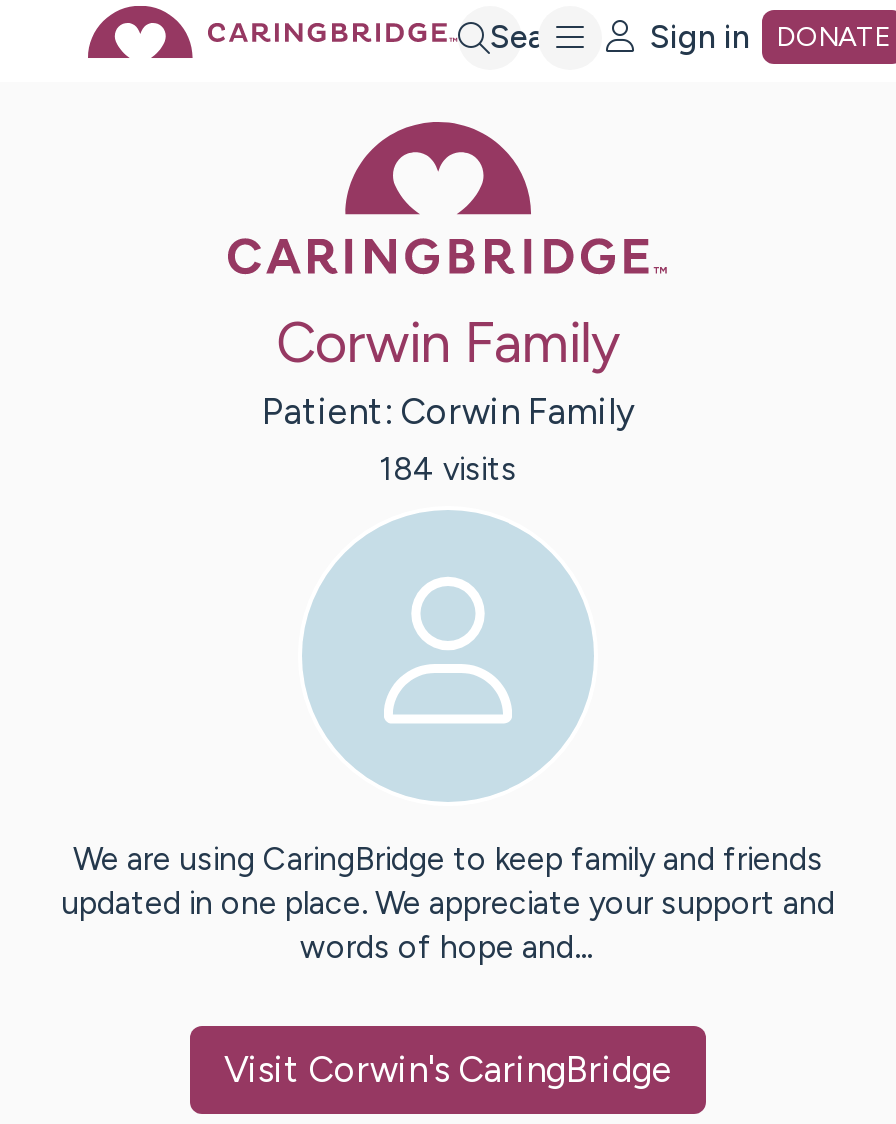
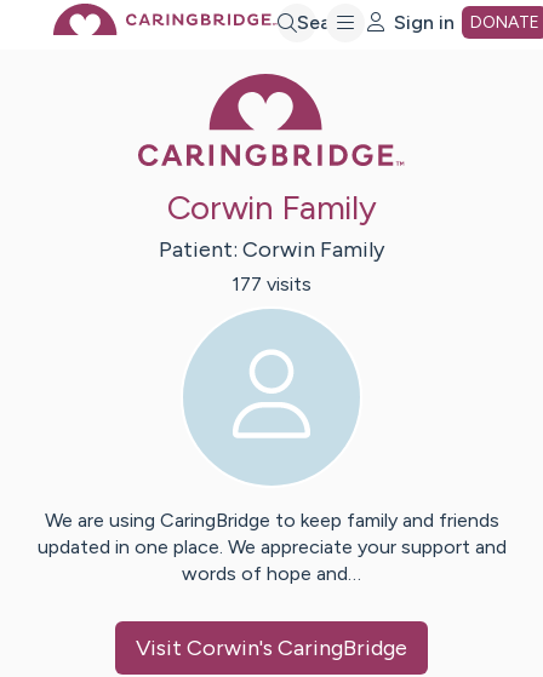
- 184 visits
+ 177 visits
